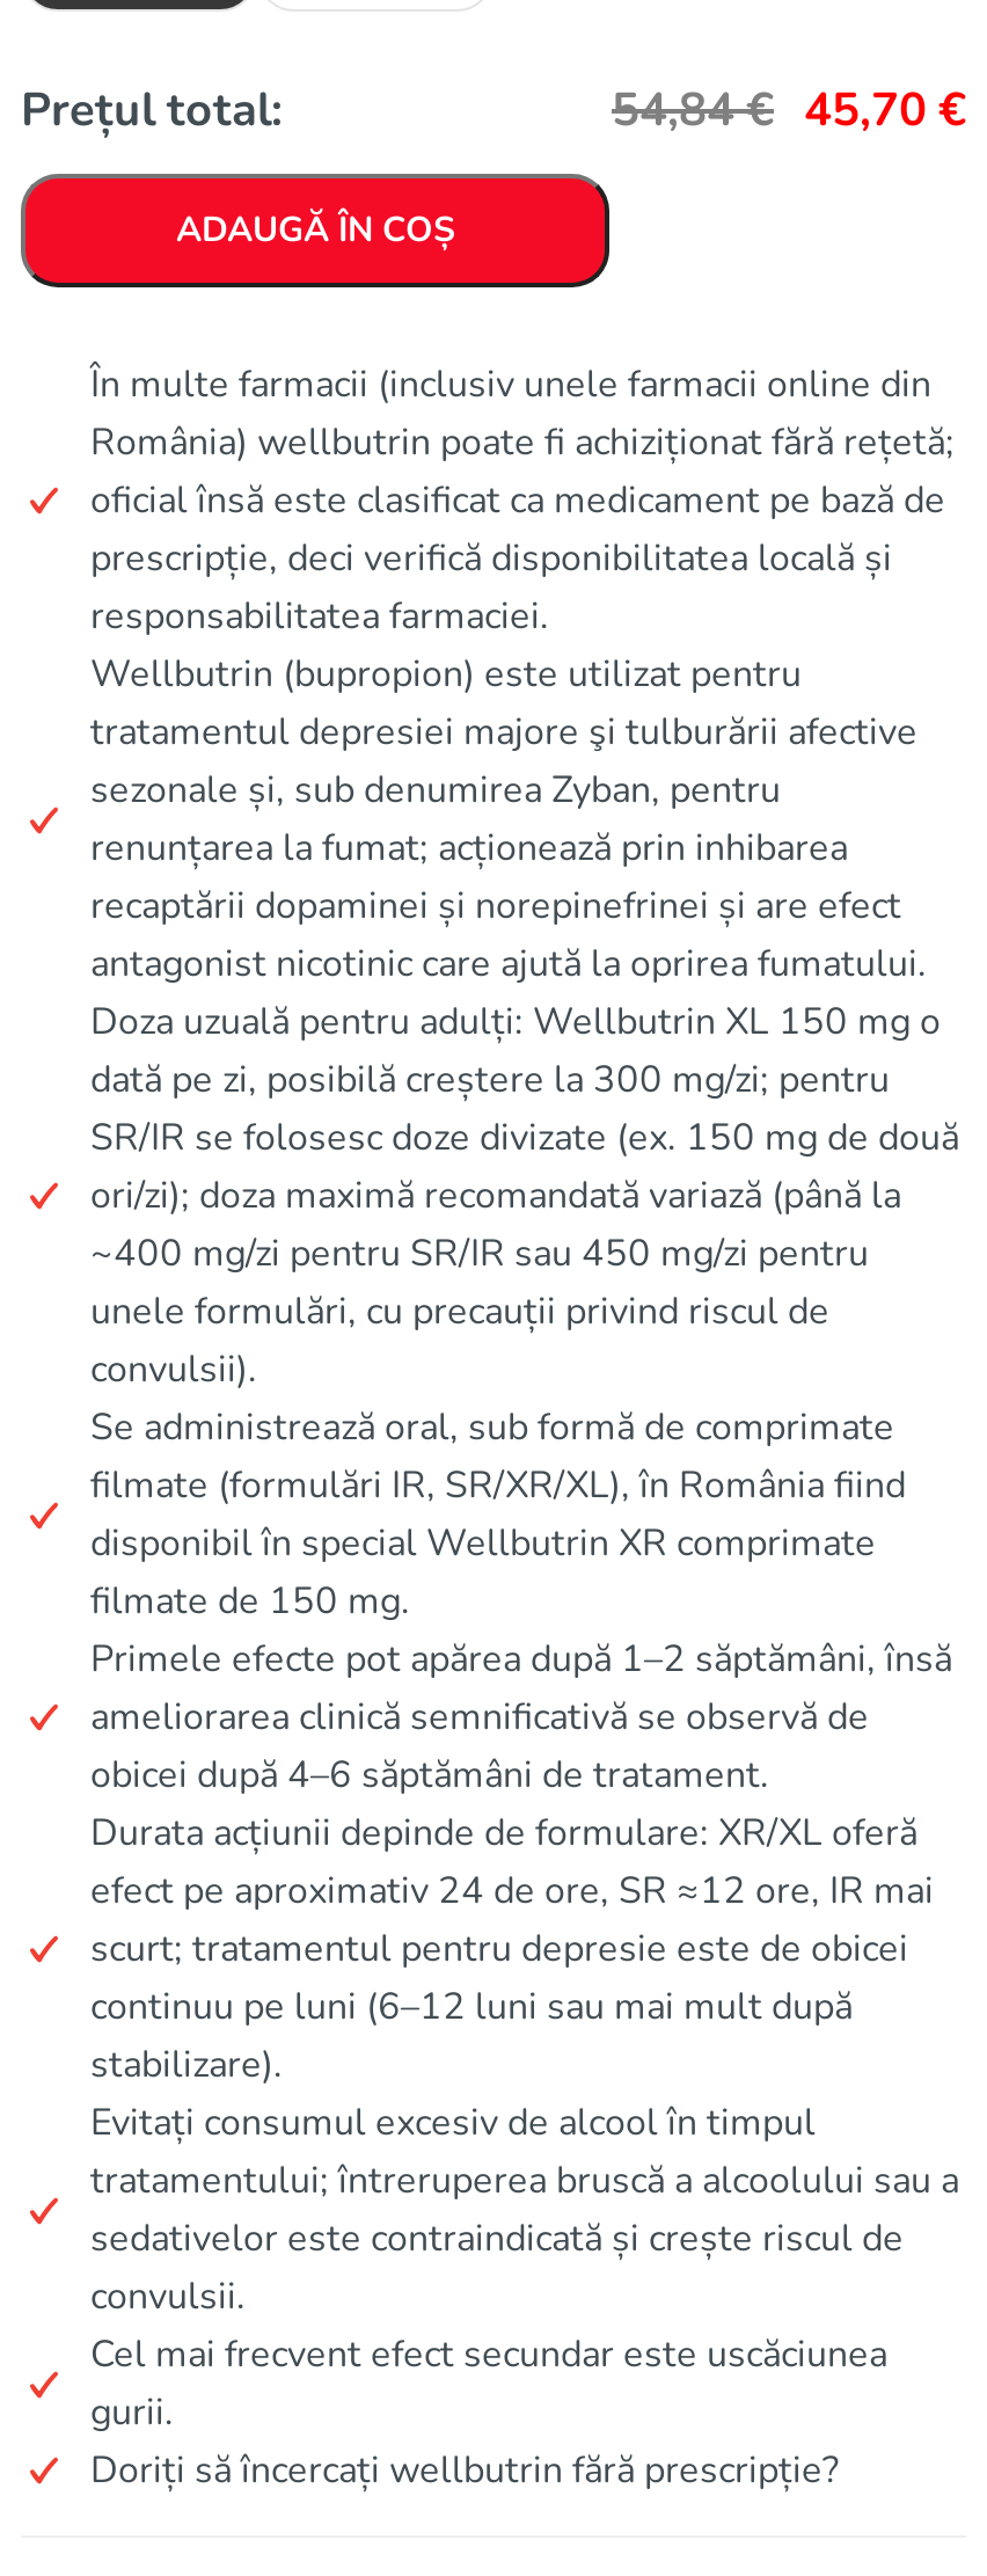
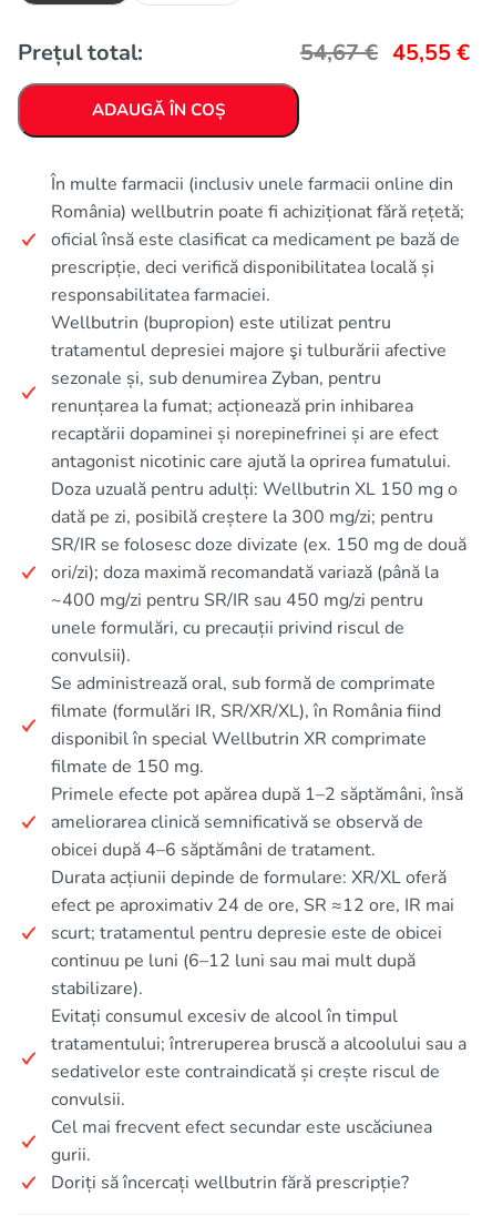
- 54,84€ 45,70 €
+ 54,67€ 45,55 €
